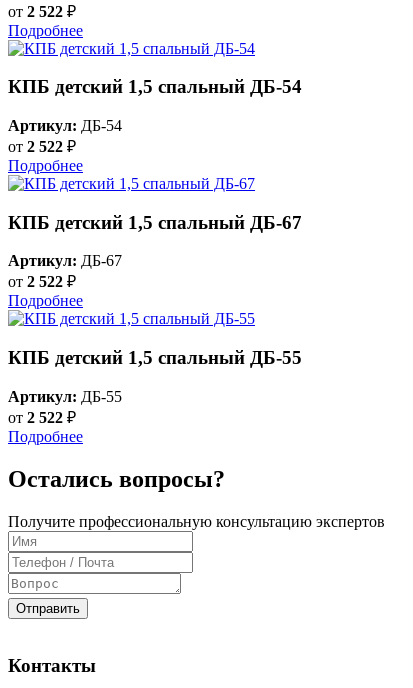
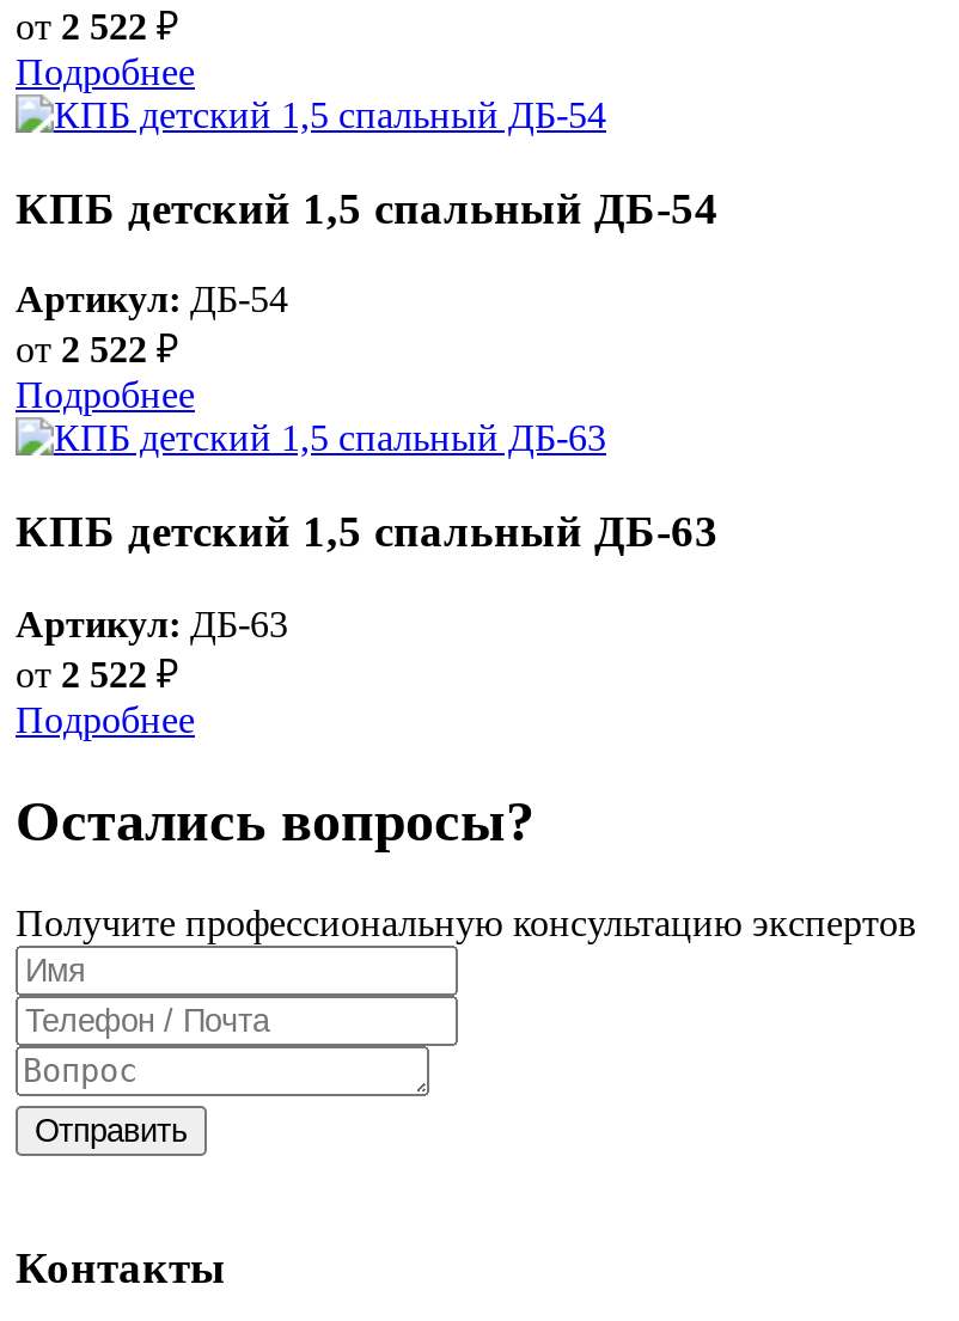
- КПБ детский 1,5 спальный ДБ-67
- Артикул: ДБ-67
- от 2 522 ₽
- Подробнее
- КПБ детский 1,5 спальный ДБ-55
- Артикул: ДБ-55
+ КПБ детский 1,5 спальный ДБ-63
+ Артикул: ДБ-63
